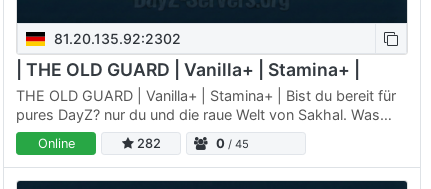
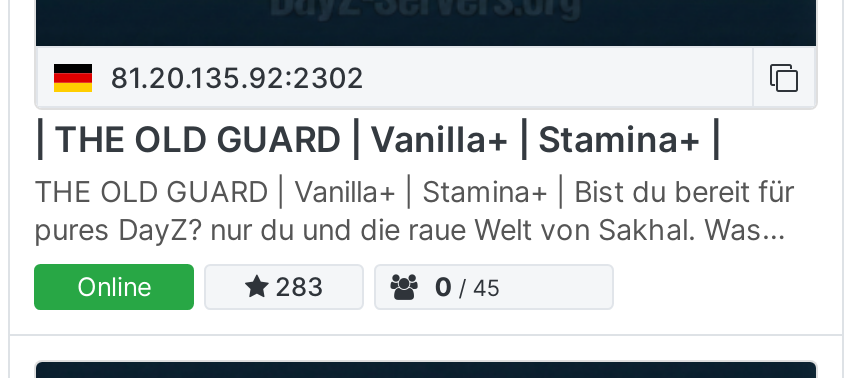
- 282
+ 283
